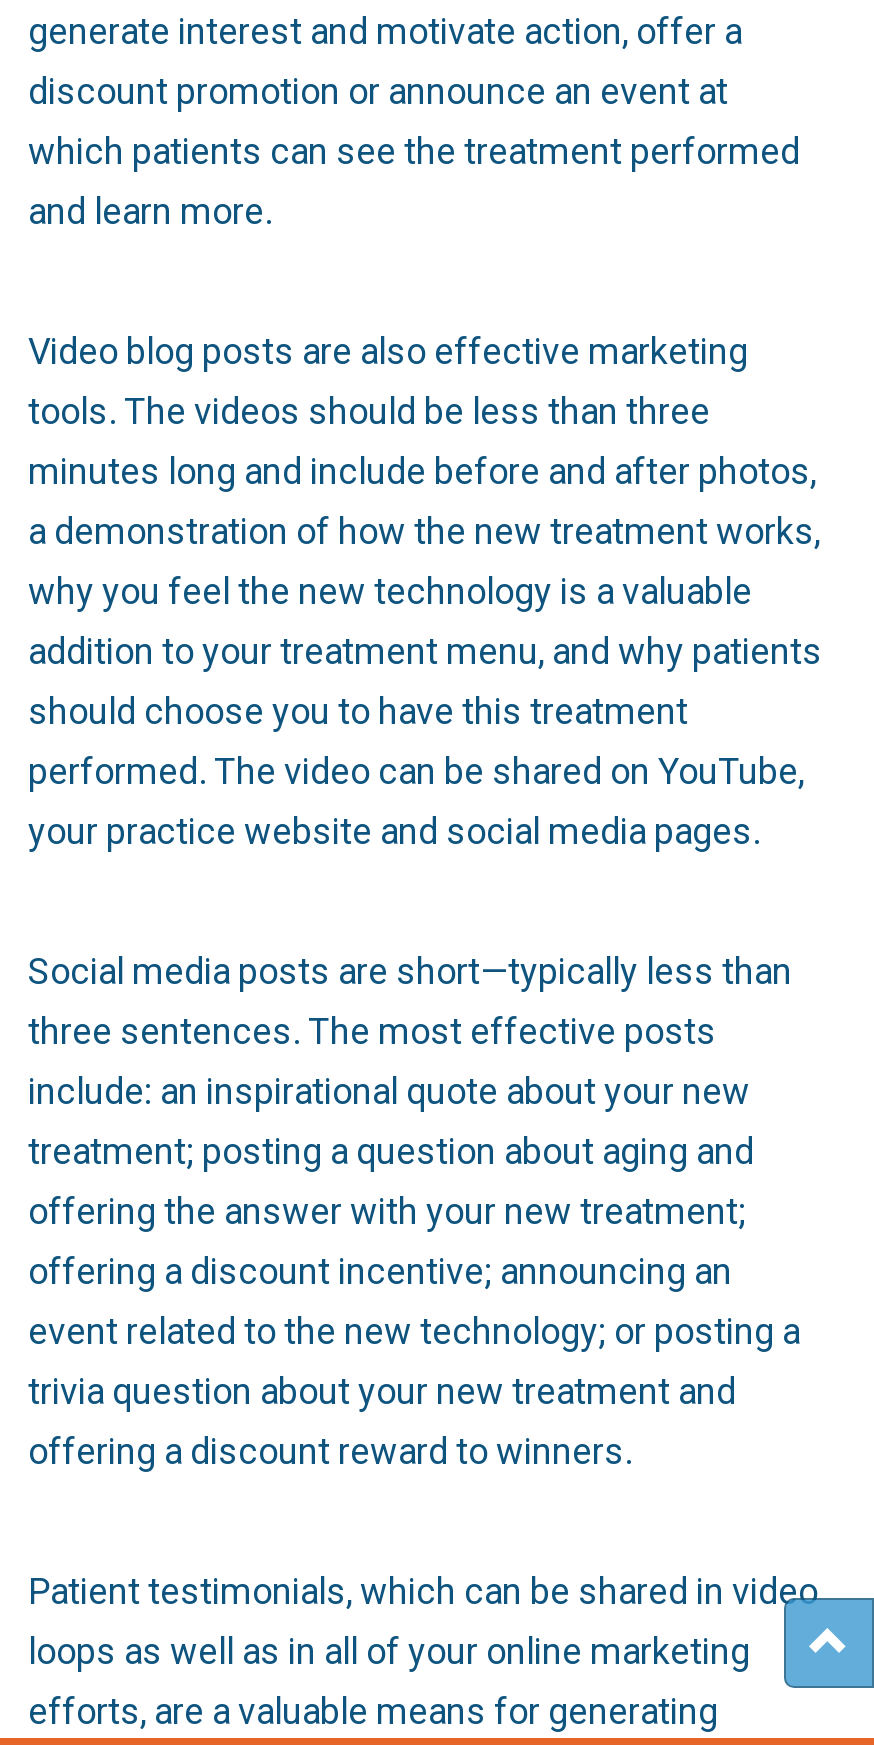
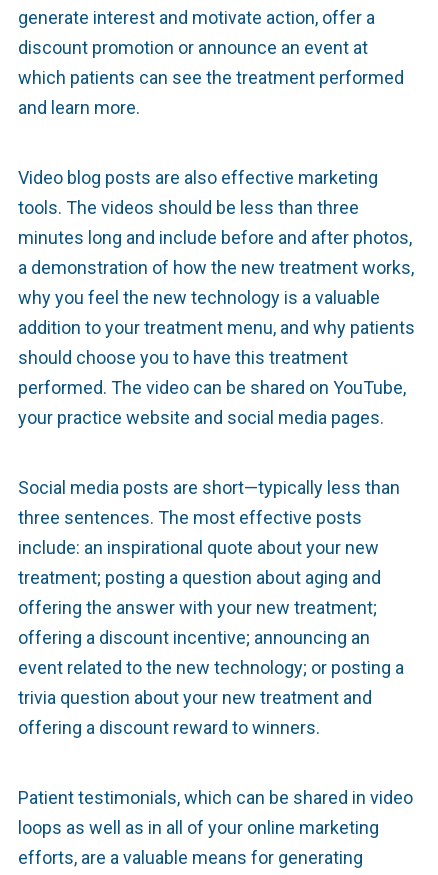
- [image]
